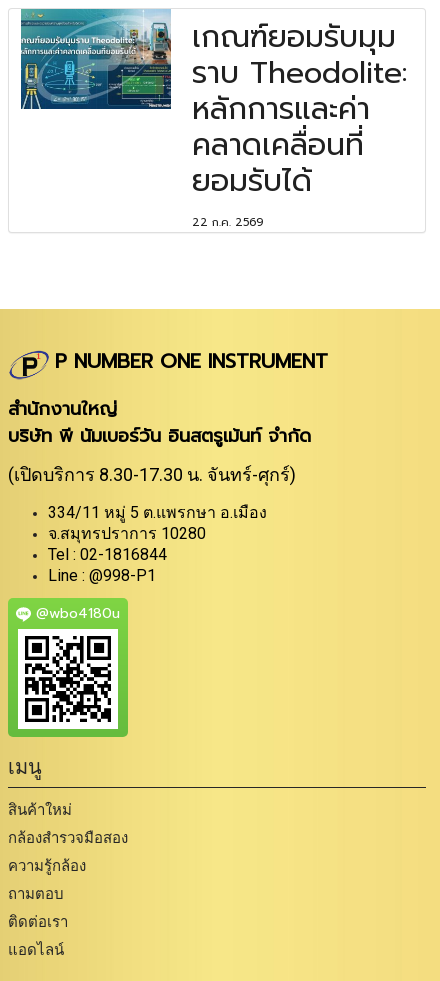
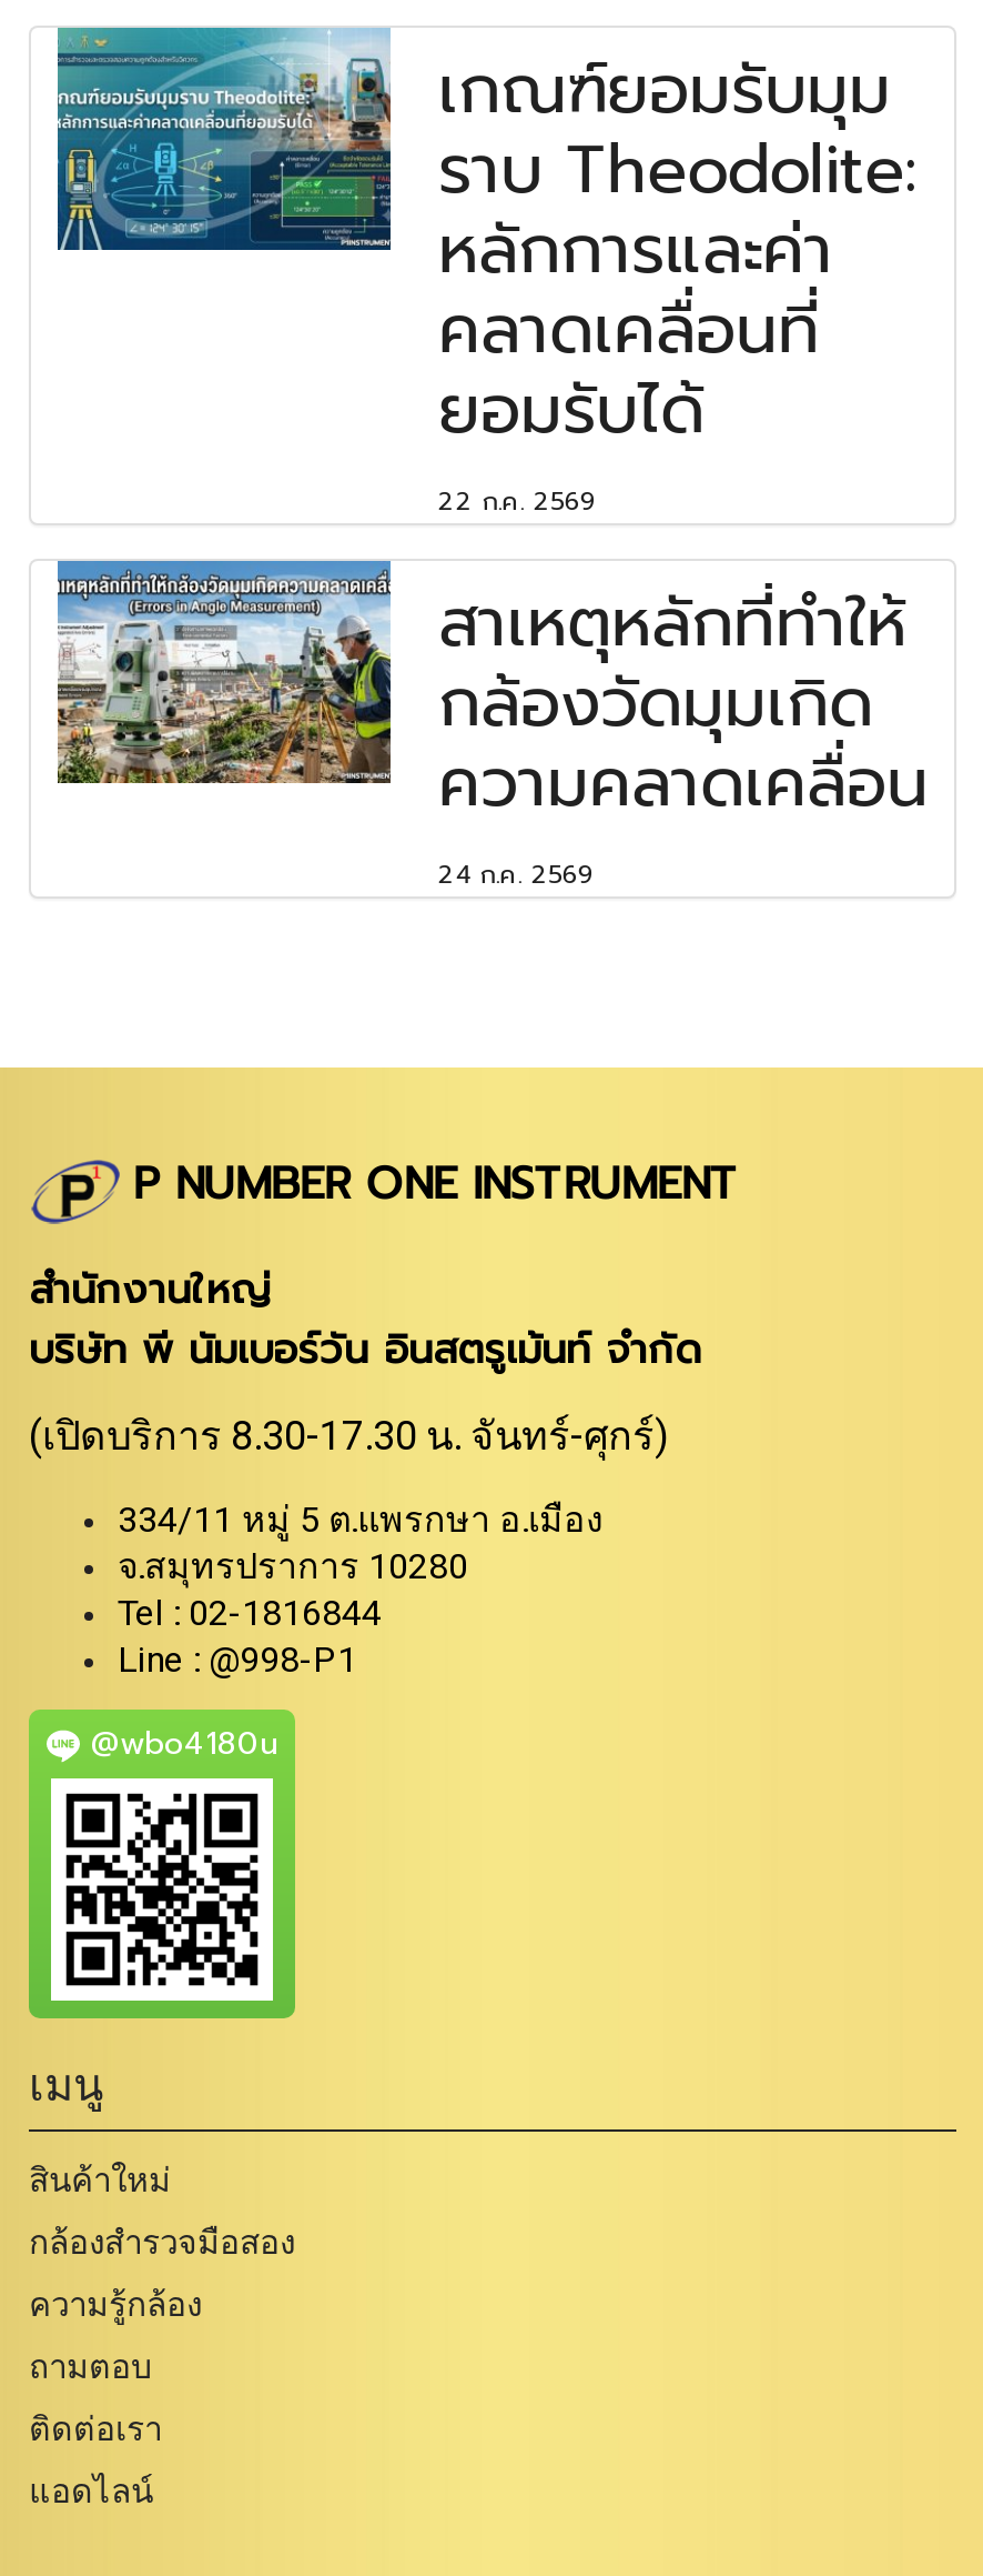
+ [image]
+ สาเหตุหลักที่ทำให้
+ กล้องวัดมุมเกิด
+ ความคลาดเคลื่อน
+ 24 ก.ค. 2569
